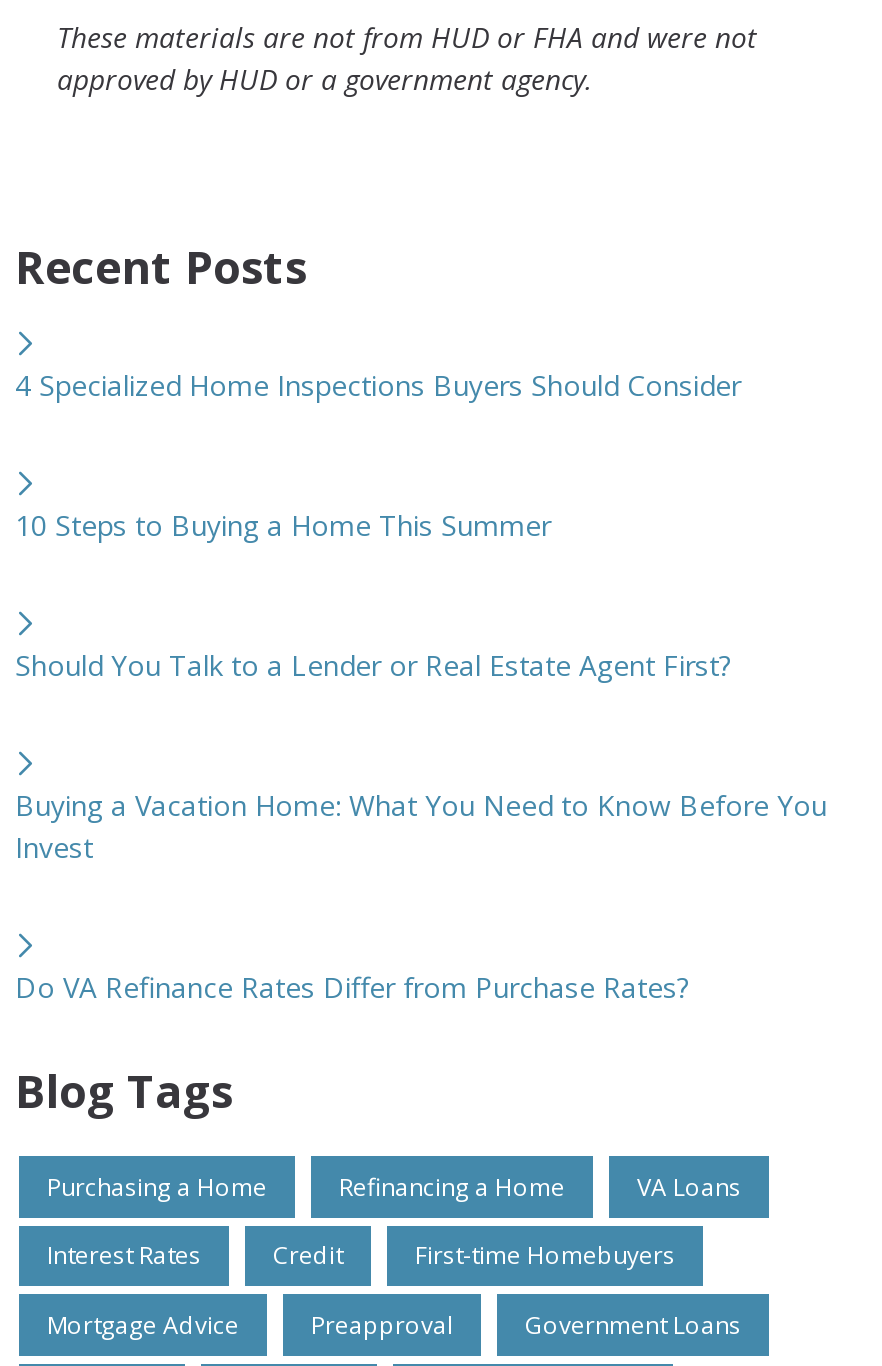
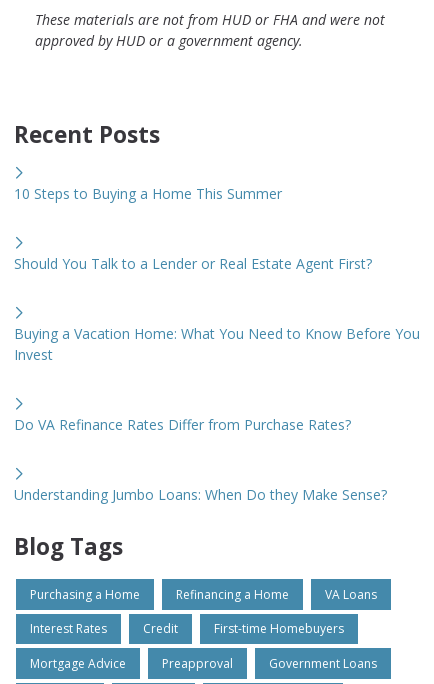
- 4 Specialized Home Inspections Buyers Should Consider

moved up: 10 Steps to Buying a Home This Summer | Should You Talk to a Lender or Real Estate Agent First? | Buying a Vacation Home: What You Need to Know Before You | Invest | Do VA Refinance Rates Differ from Purchase Rates?

+ Understanding Jumbo Loans: When Do they Make Sense?
